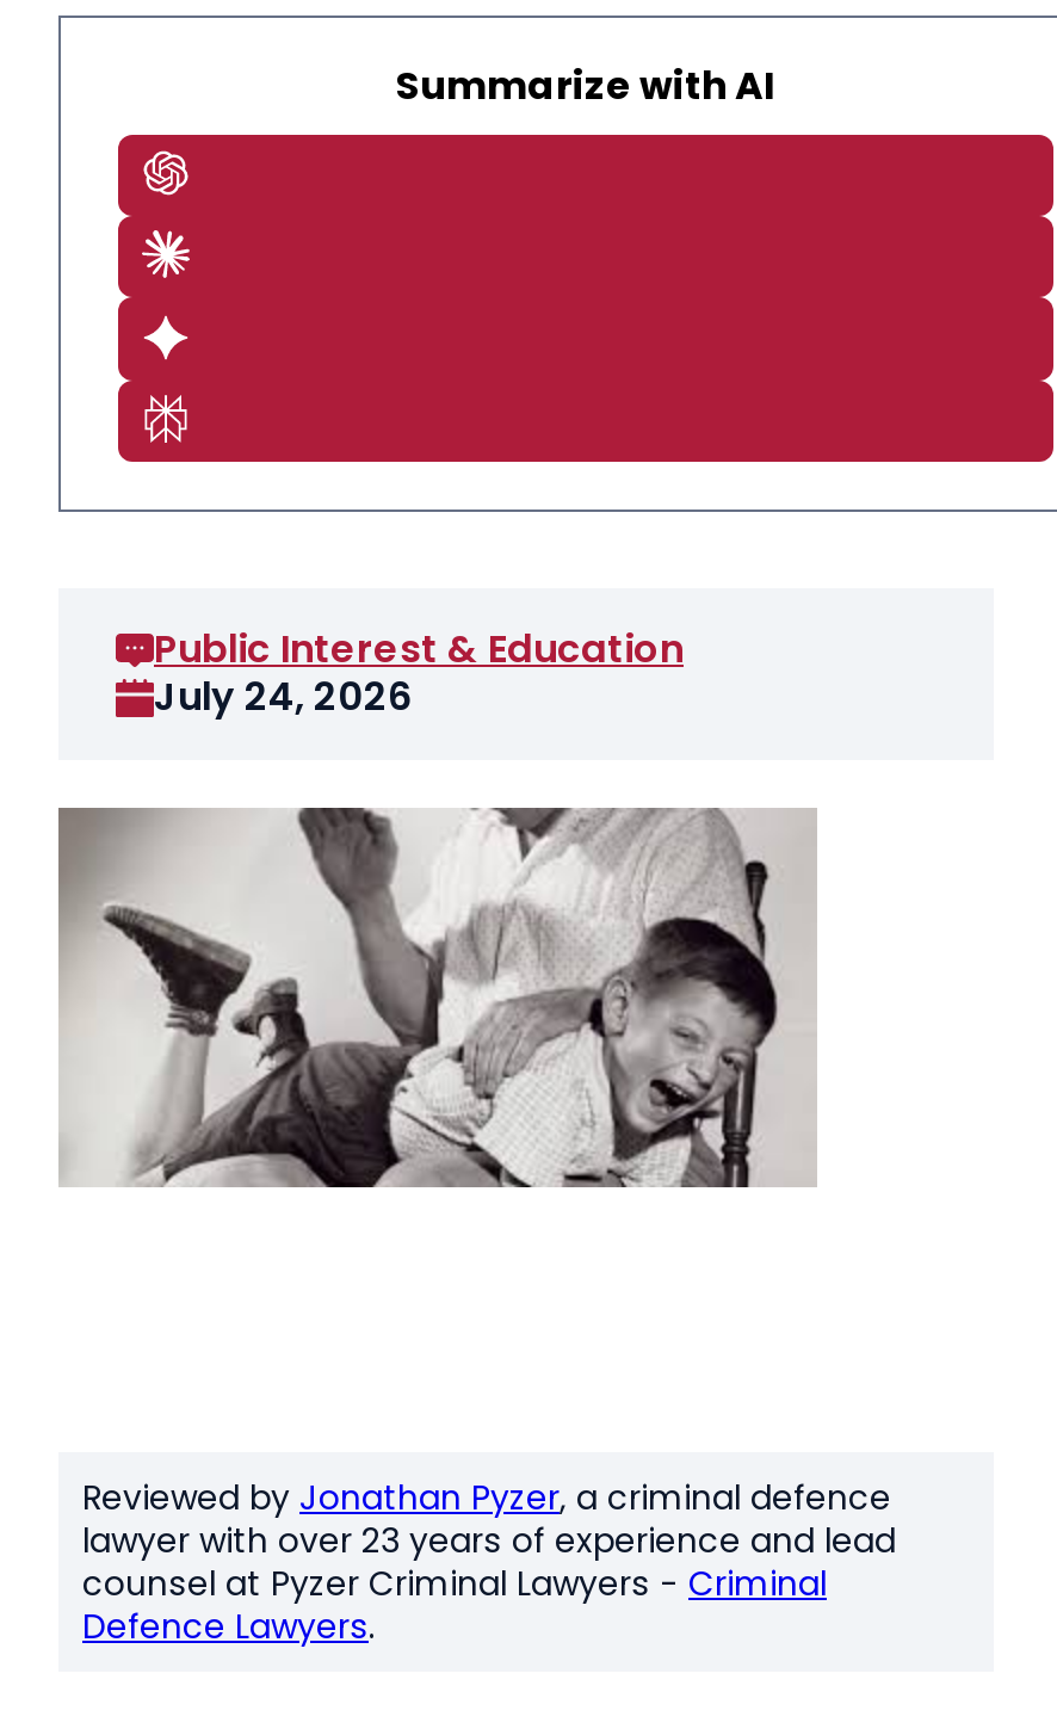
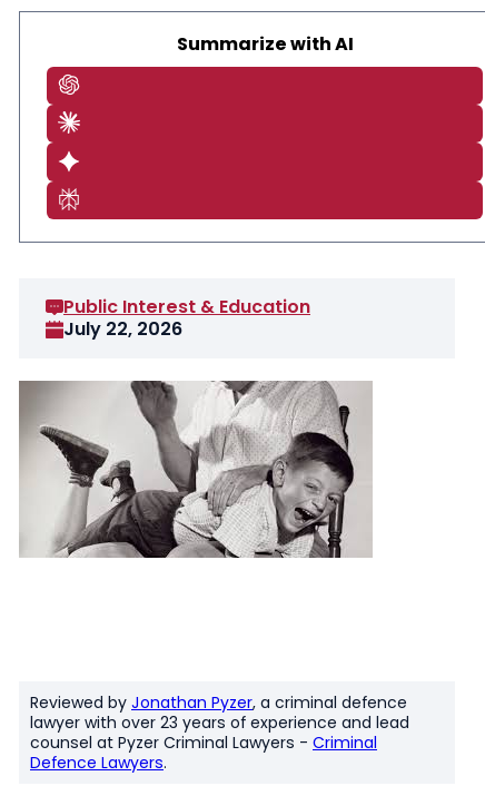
- July 24, 2026
+ July 22, 2026
